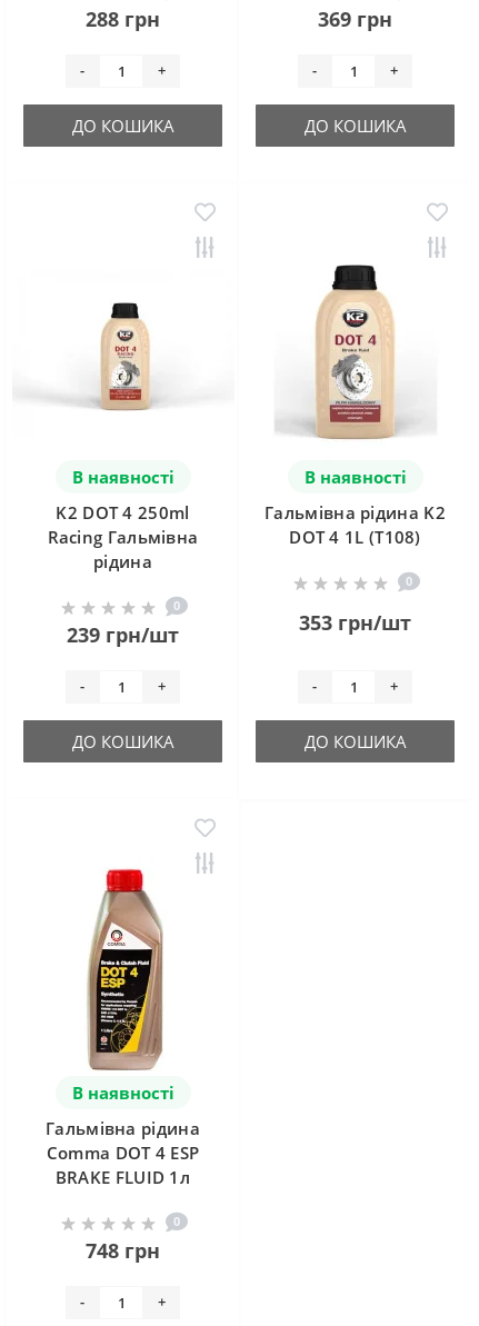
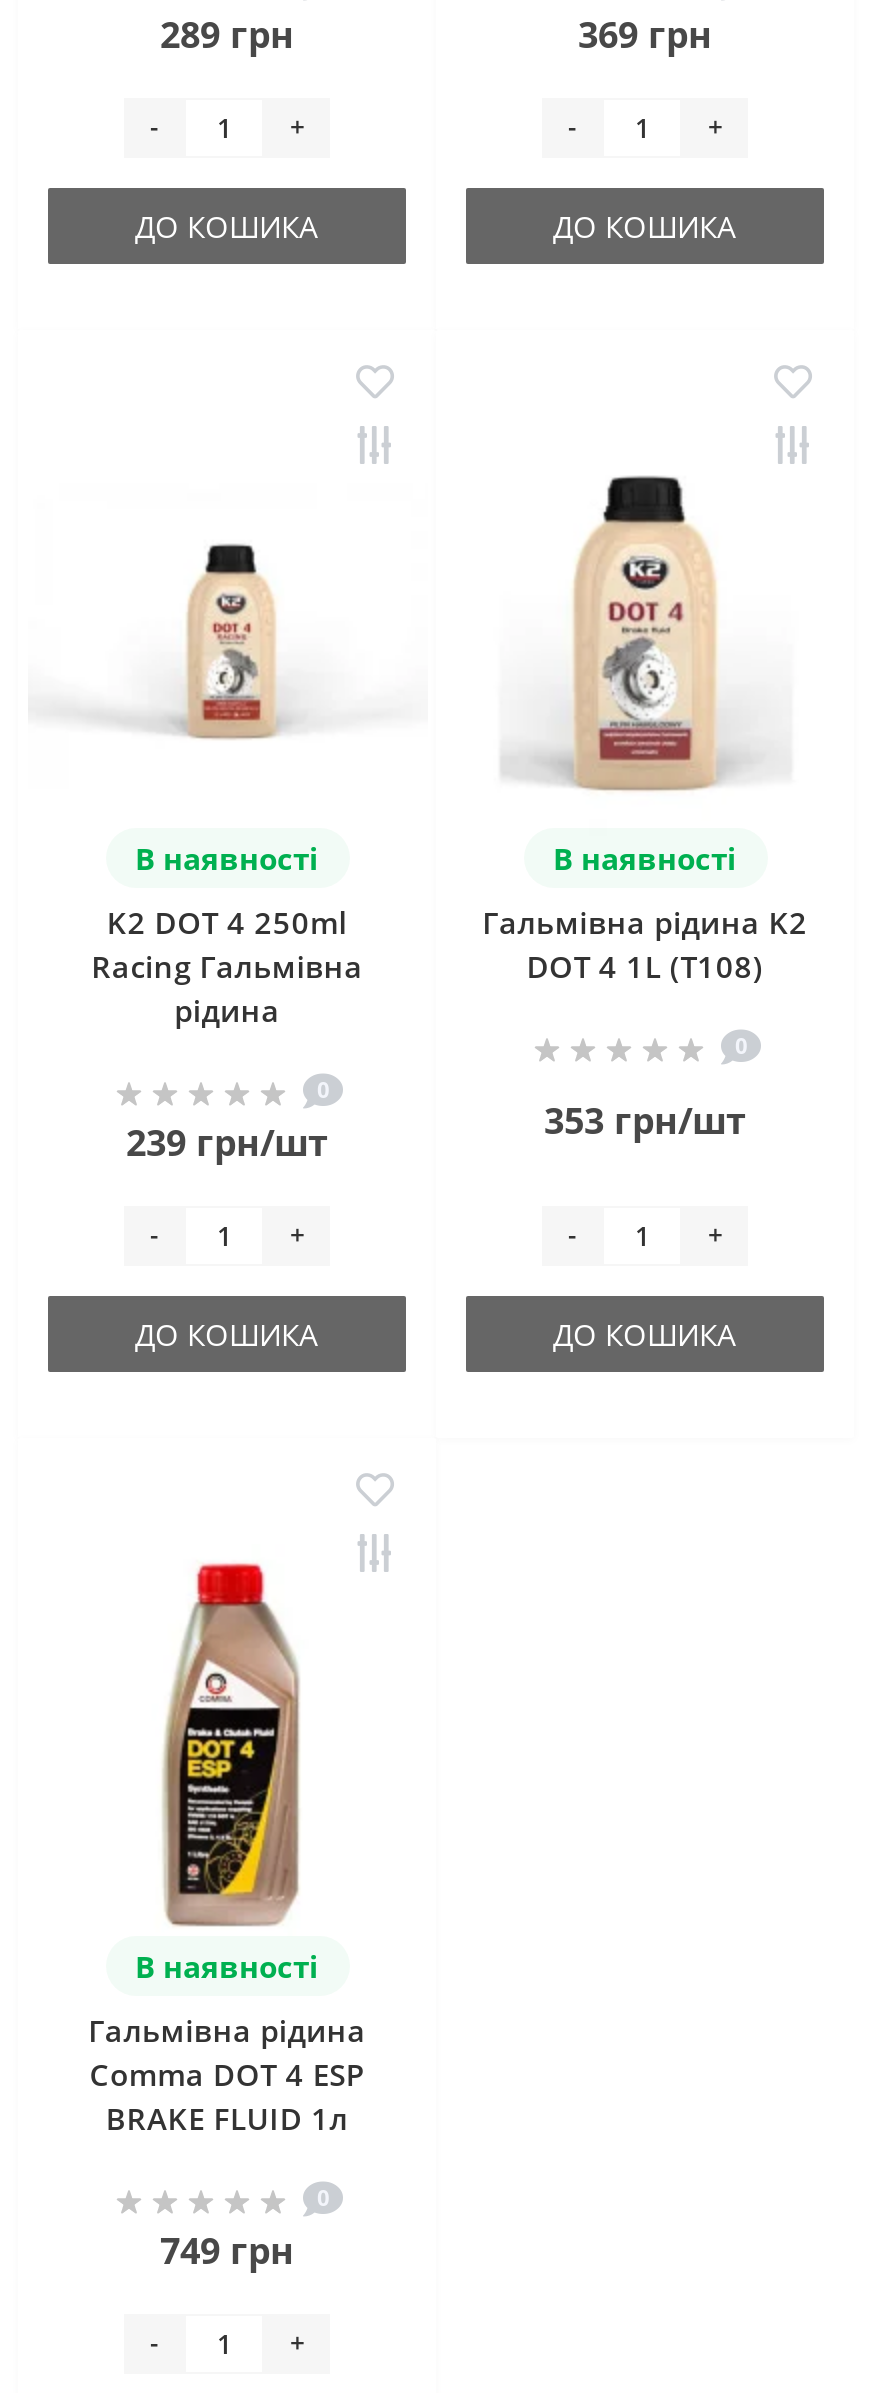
- 288 грн
+ 289 грн

- 748 грн
+ 749 грн
